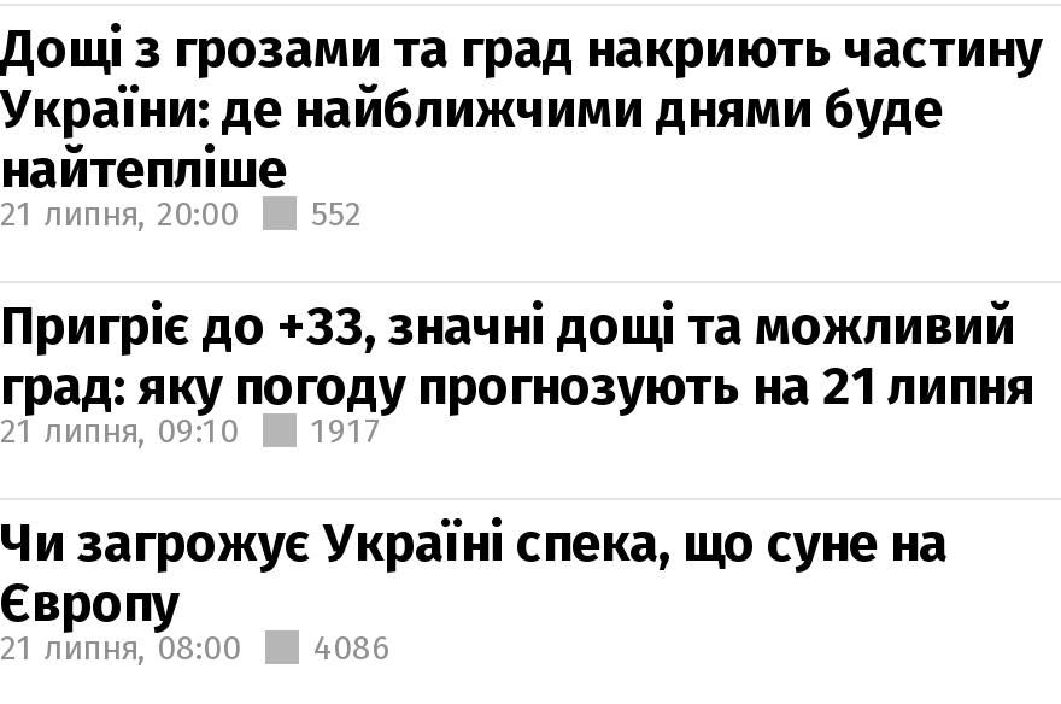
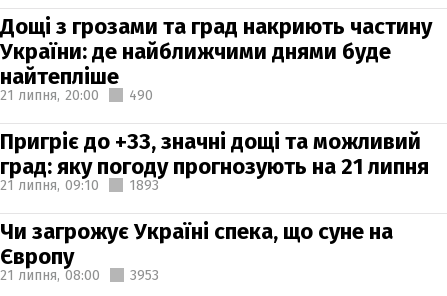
- 21 липня, 20:00 552
+ 21 липня, 20:00 490

- 1917
+ 1893

- 21 липня, 08:00 4086
+ 21 липня, 08:00 3953
